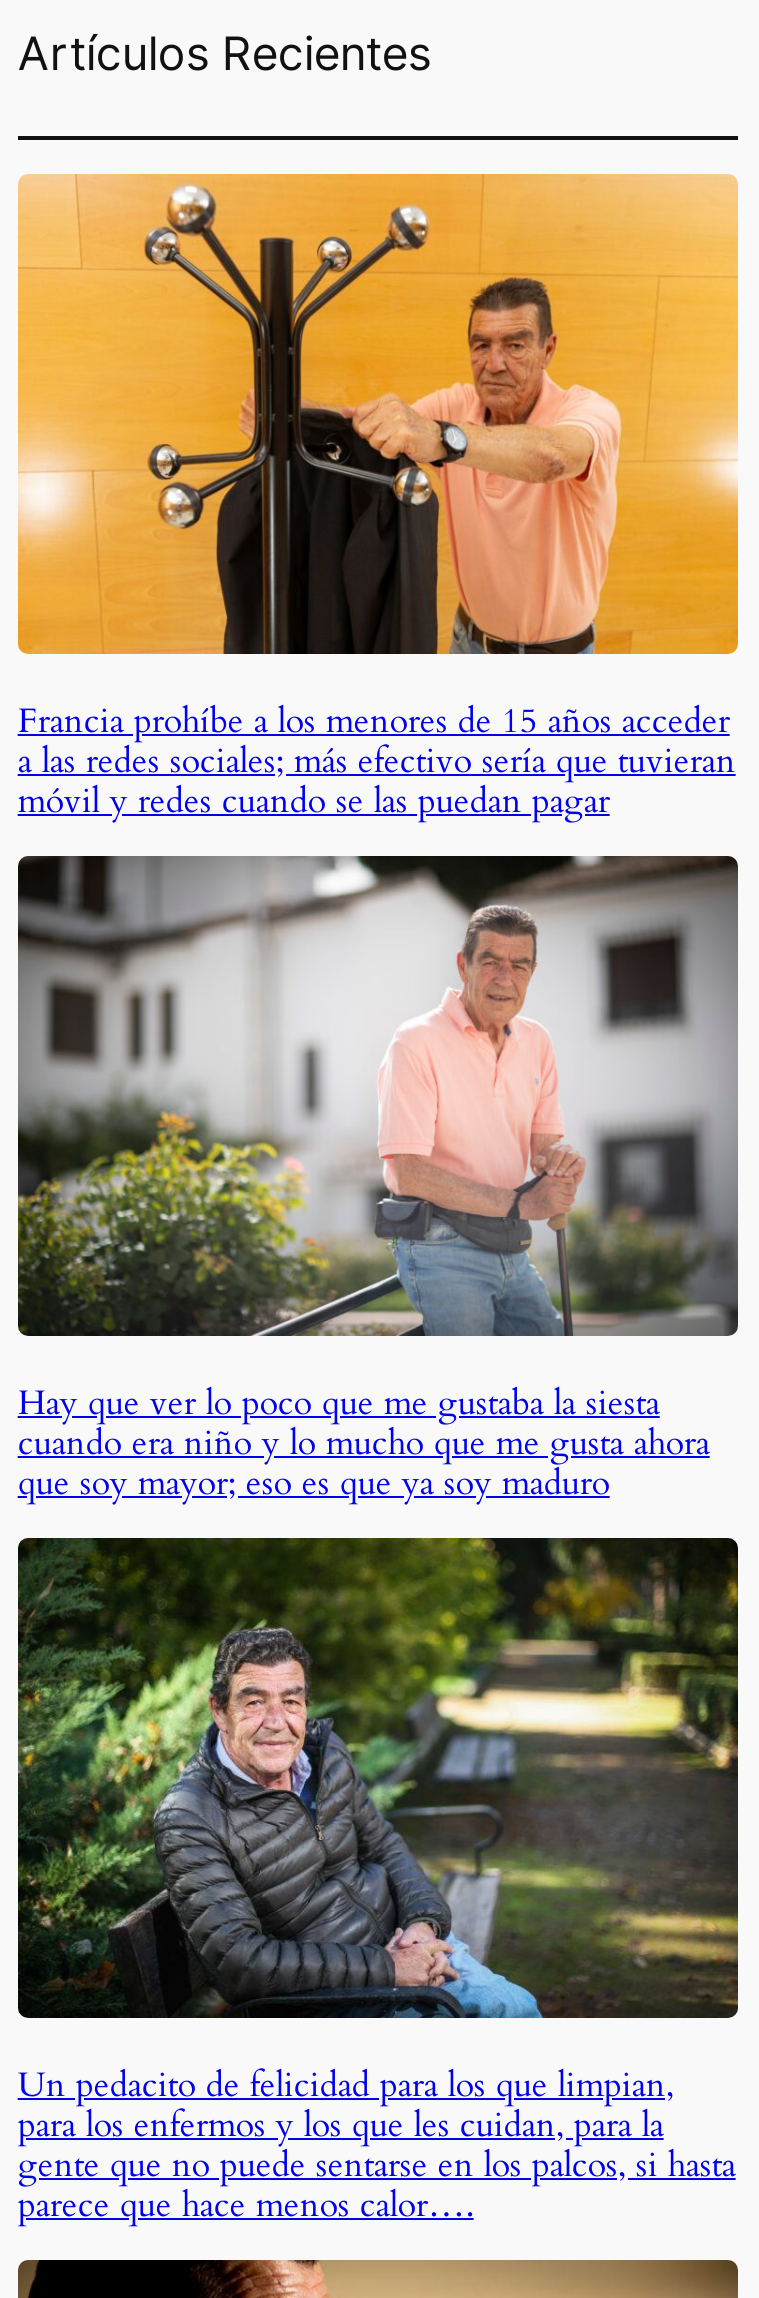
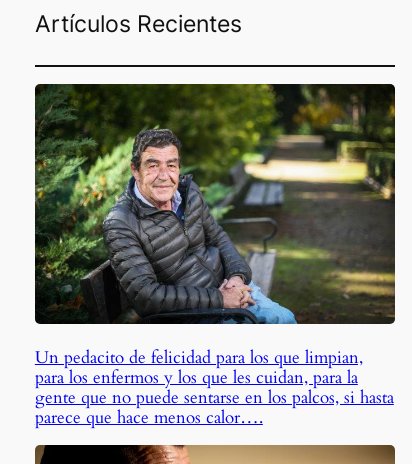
- [image]
- Francia prohíbe a los menores de 15 años acceder
- a las redes sociales; más efectivo sería que tuvieran
- móvil y redes cuando se las puedan pagar

- [image]
- Hay que ver lo poco que me gustaba la siesta
- cuando era niño y lo mucho que me gusta ahora
- que soy mayor; eso es que ya soy maduro
